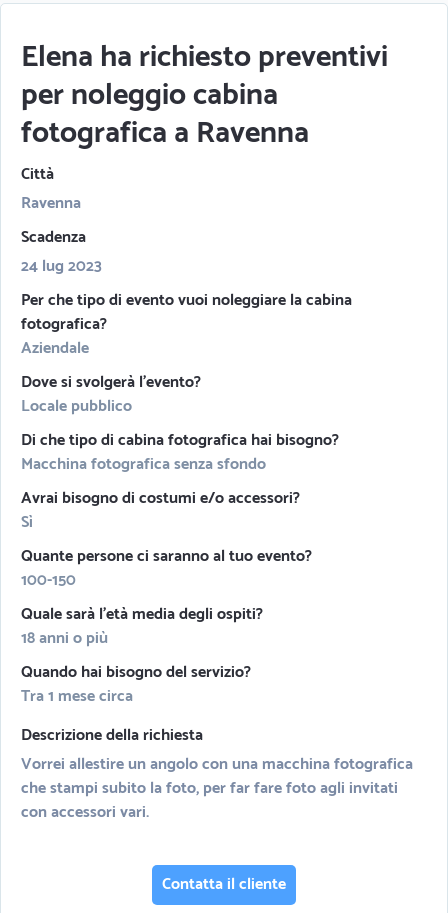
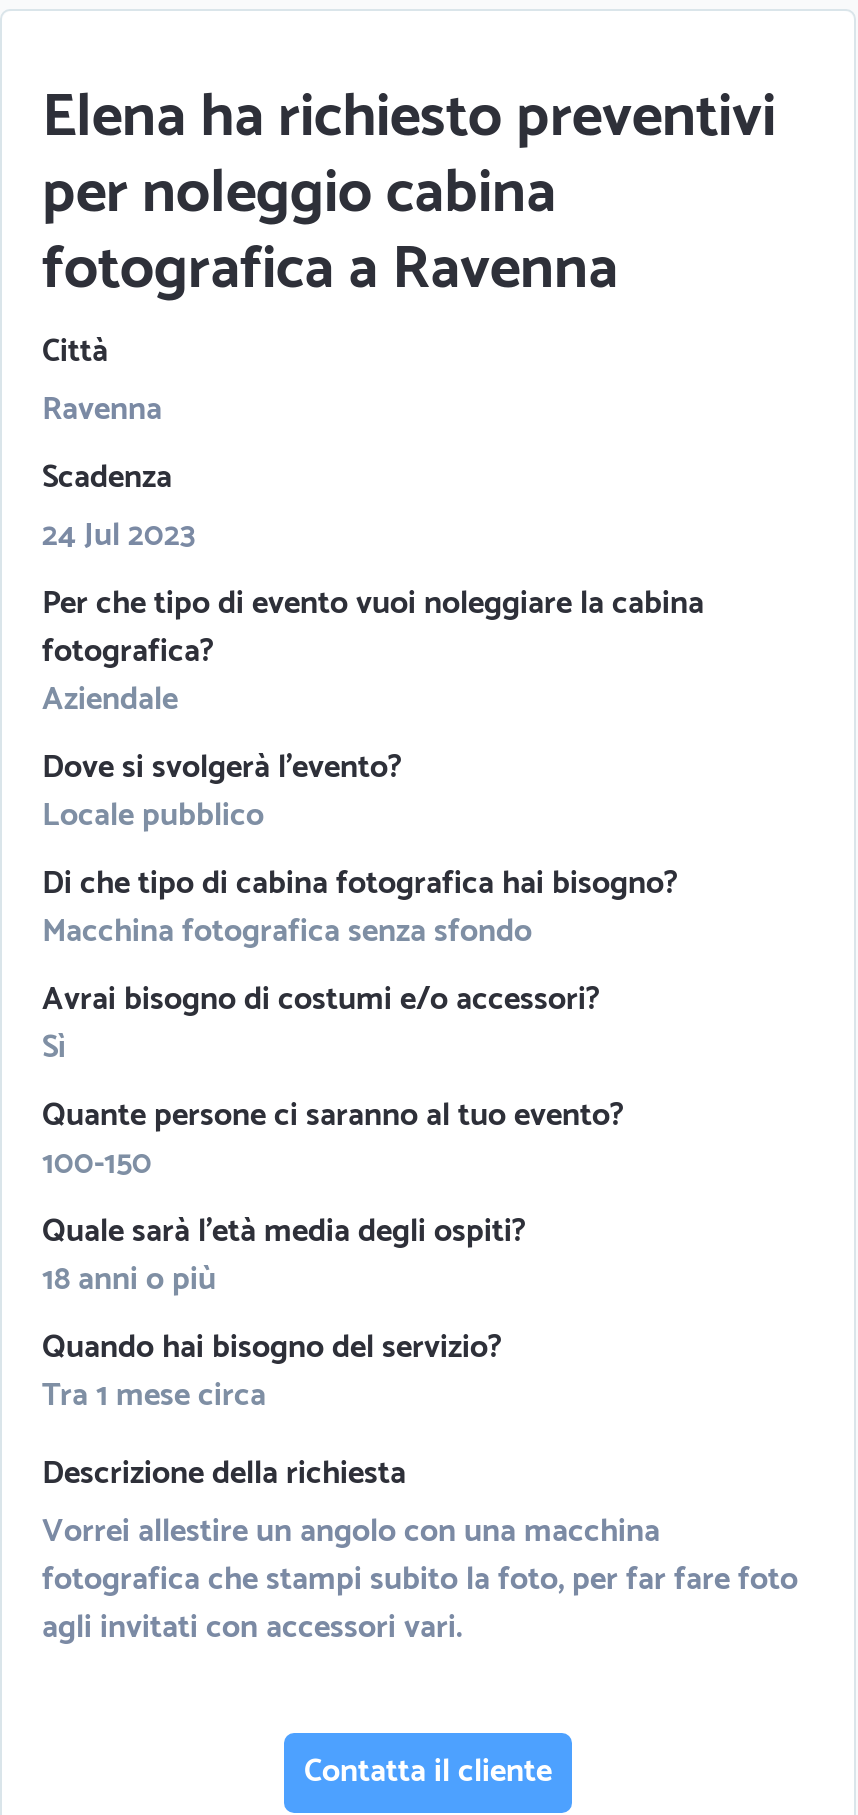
- 24 lug 2023
+ 24 Jul 2023
